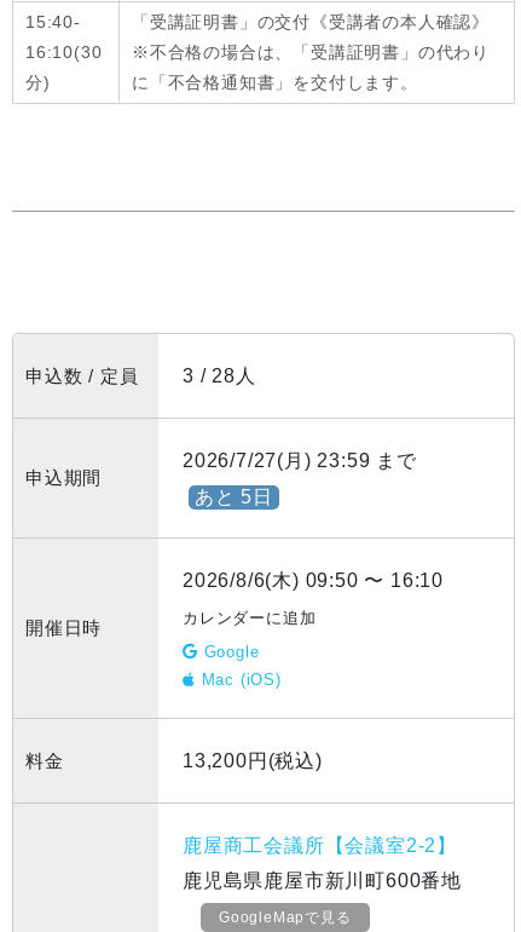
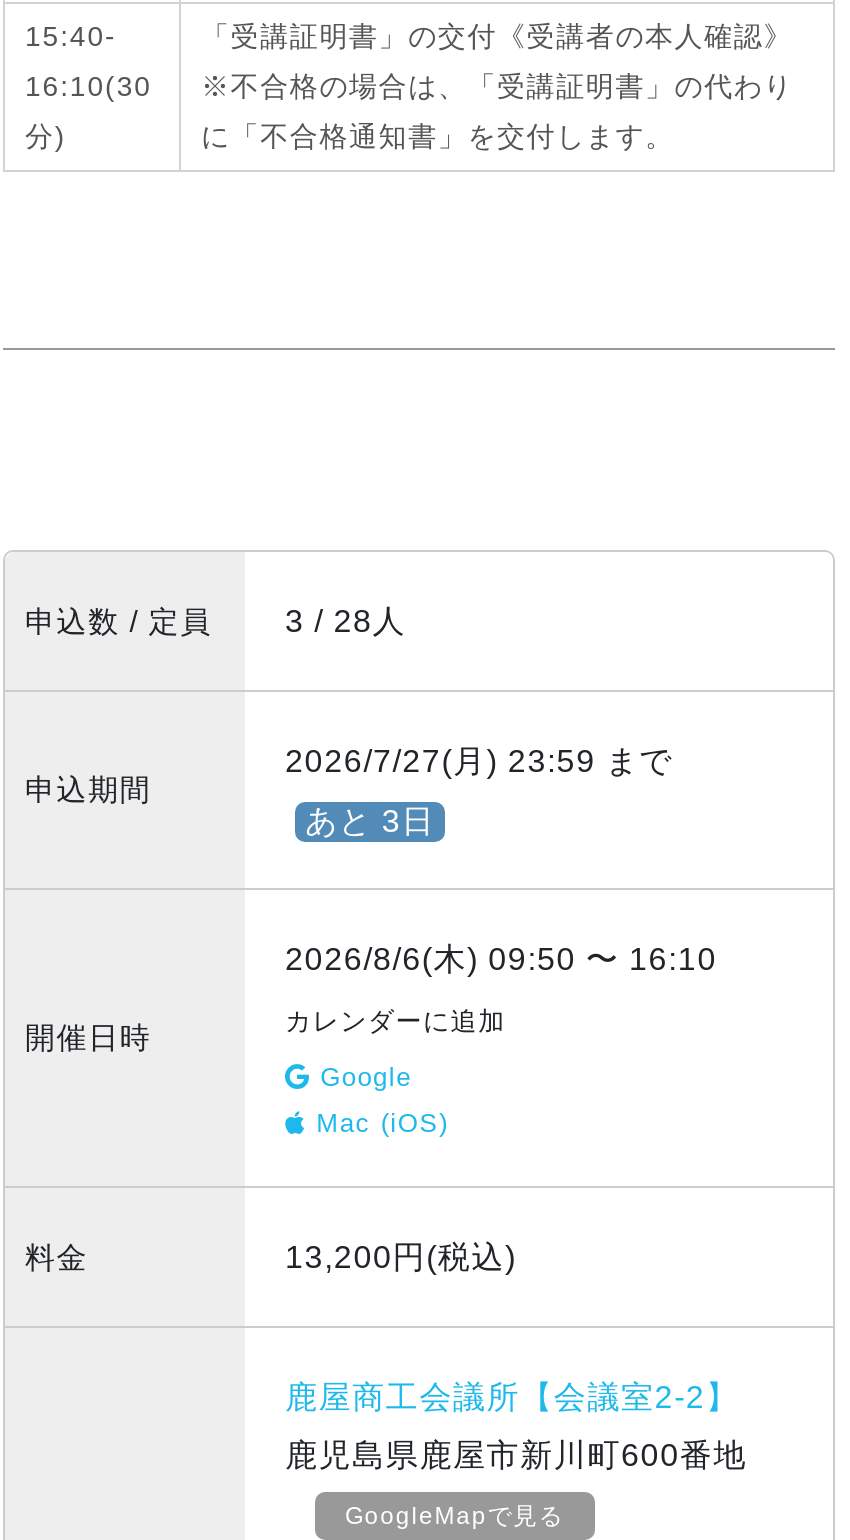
- あと 5日
+ あと 3日
